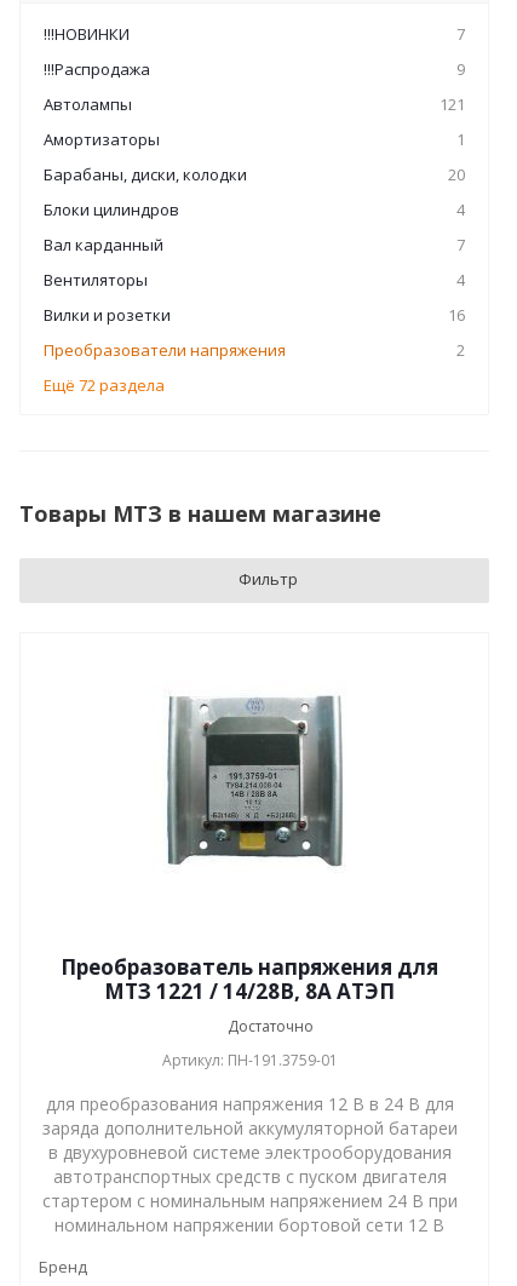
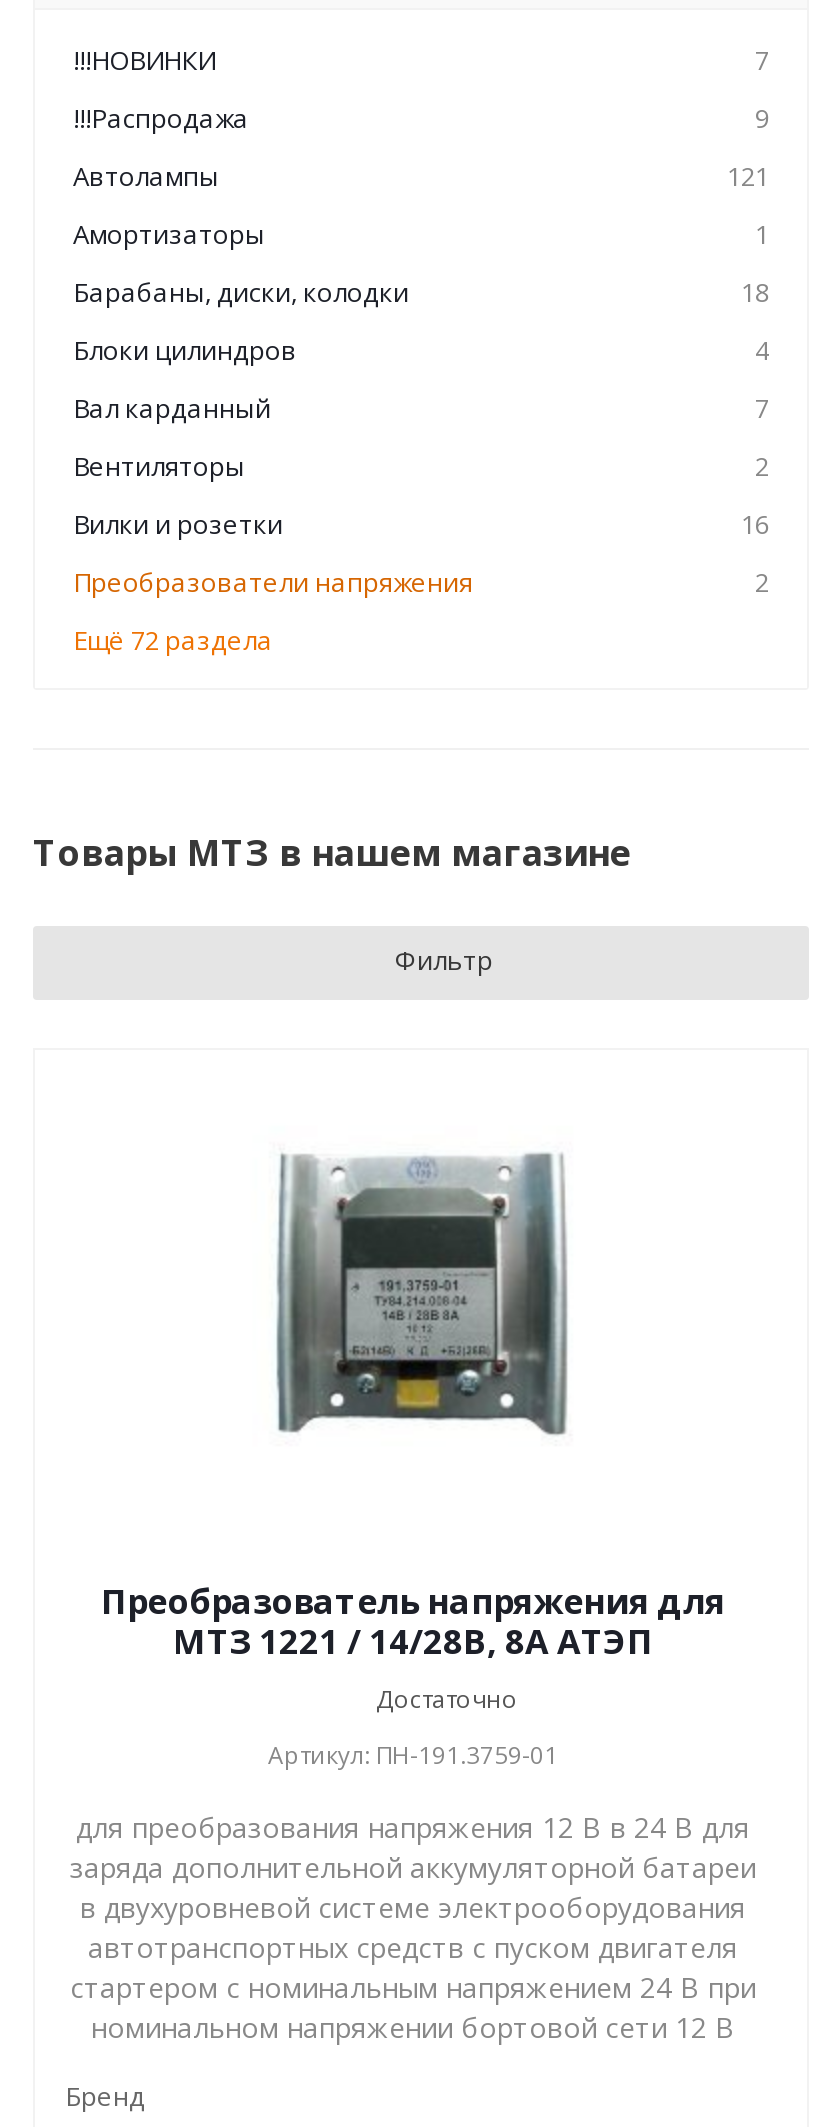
- 20
+ 18

- 4
+ 2
